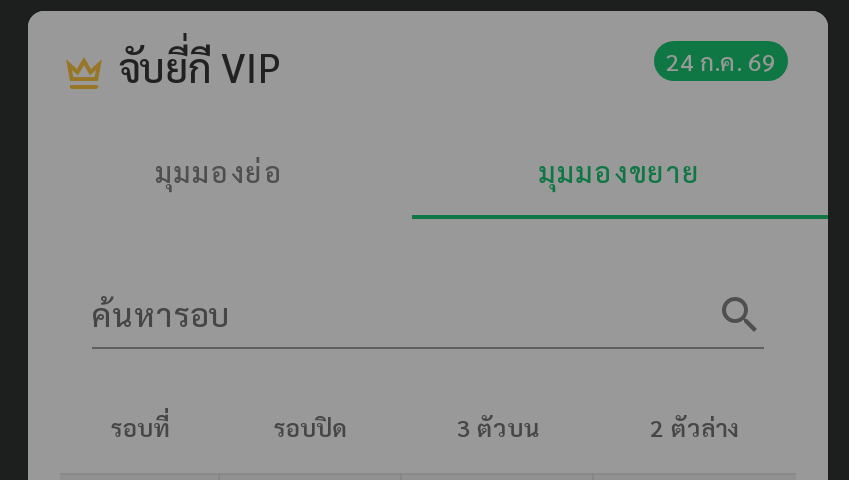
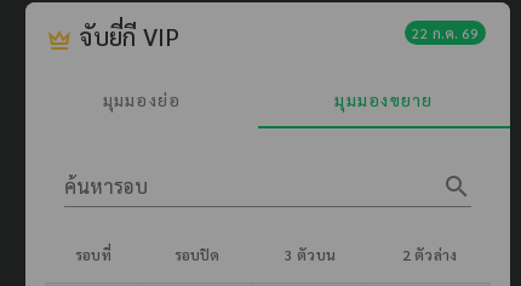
- 24 ก.ค. 69
+ 22 ก.ค. 69
